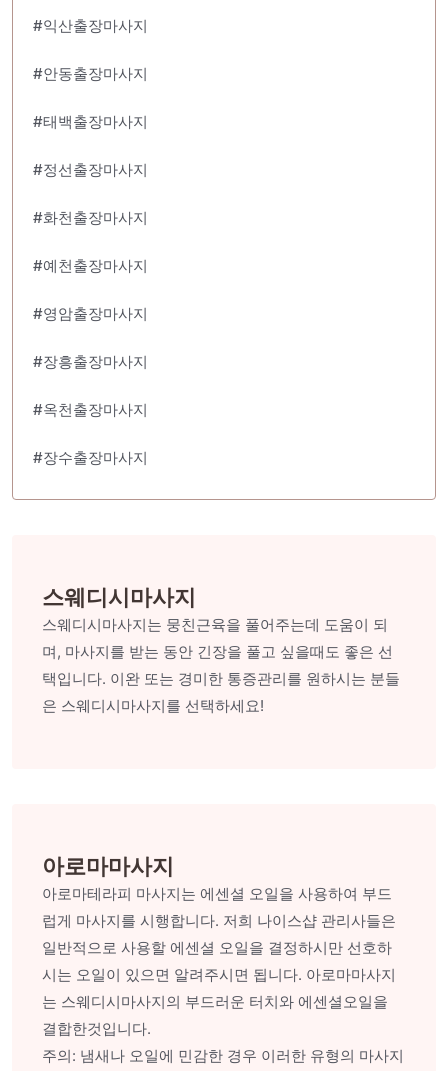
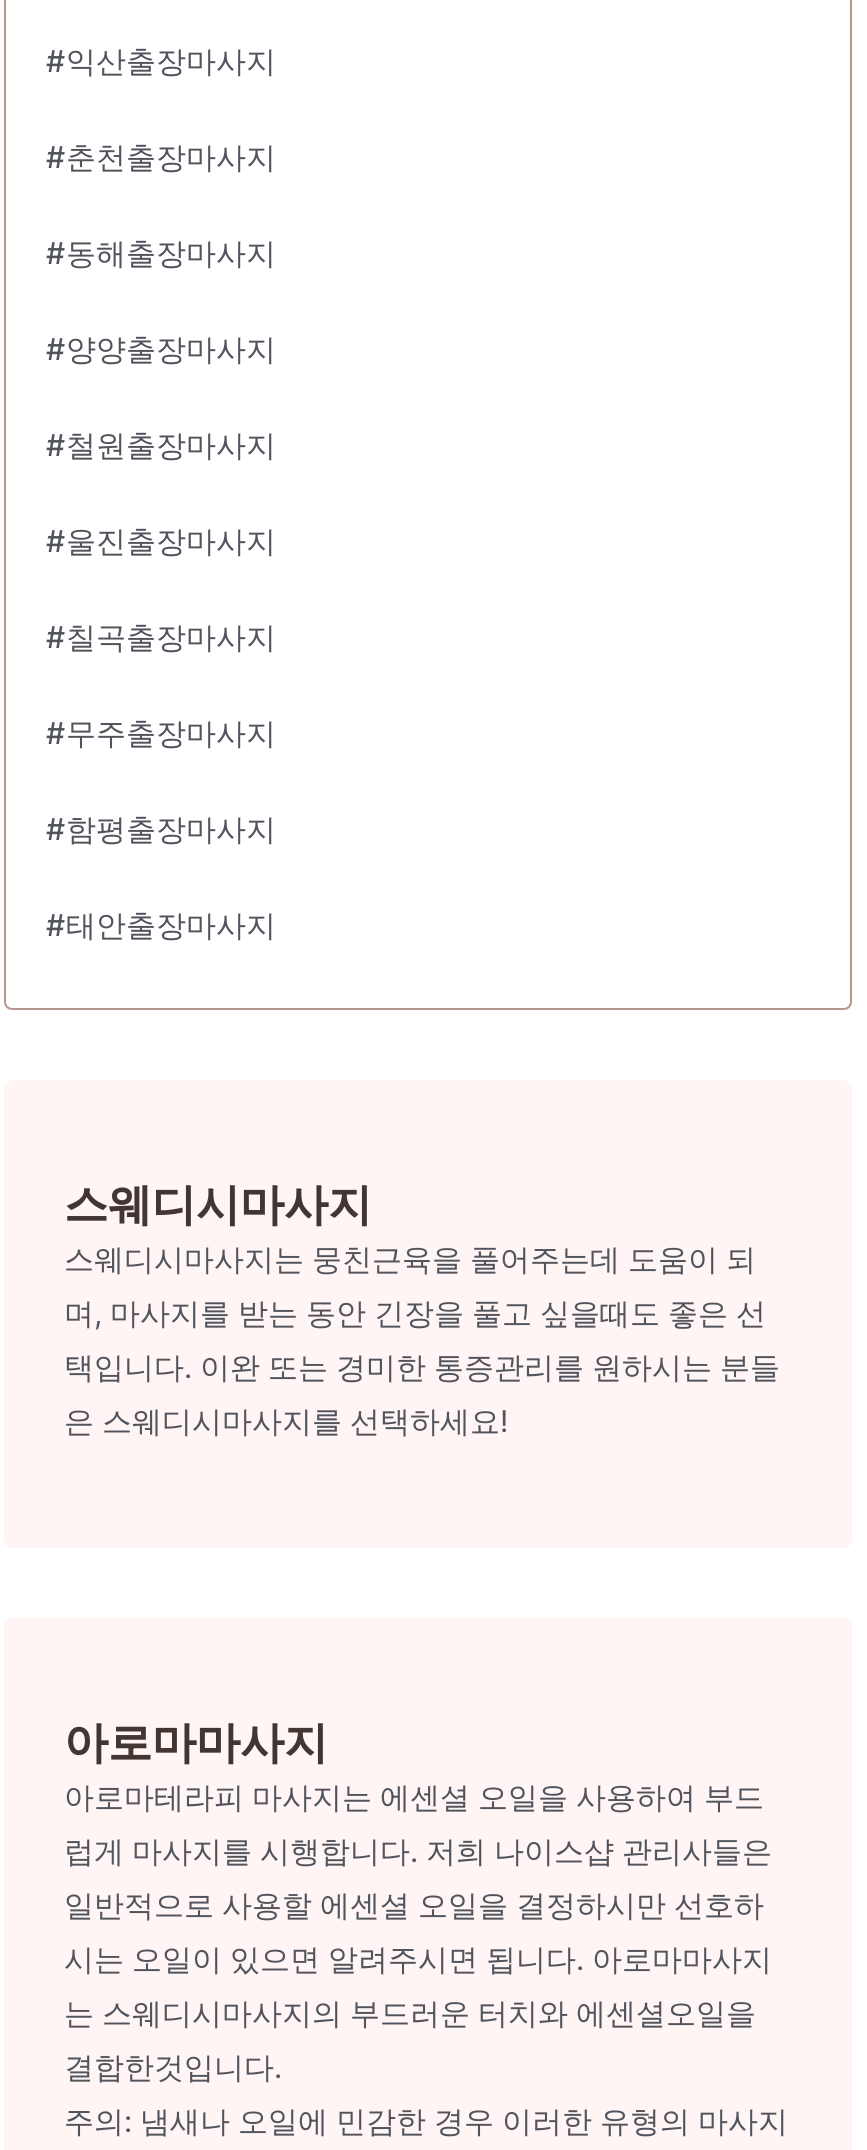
- #안동출장마사지
+ #춘천출장마사지

- #태백출장마사지
+ #동해출장마사지

- #정선출장마사지
+ #양양출장마사지

- #화천출장마사지
+ #철원출장마사지

- #예천출장마사지
+ #울진출장마사지

- #영암출장마사지
+ #칠곡출장마사지

- #장흥출장마사지
+ #무주출장마사지

- #옥천출장마사지
+ #함평출장마사지

- #장수출장마사지
+ #태안출장마사지
